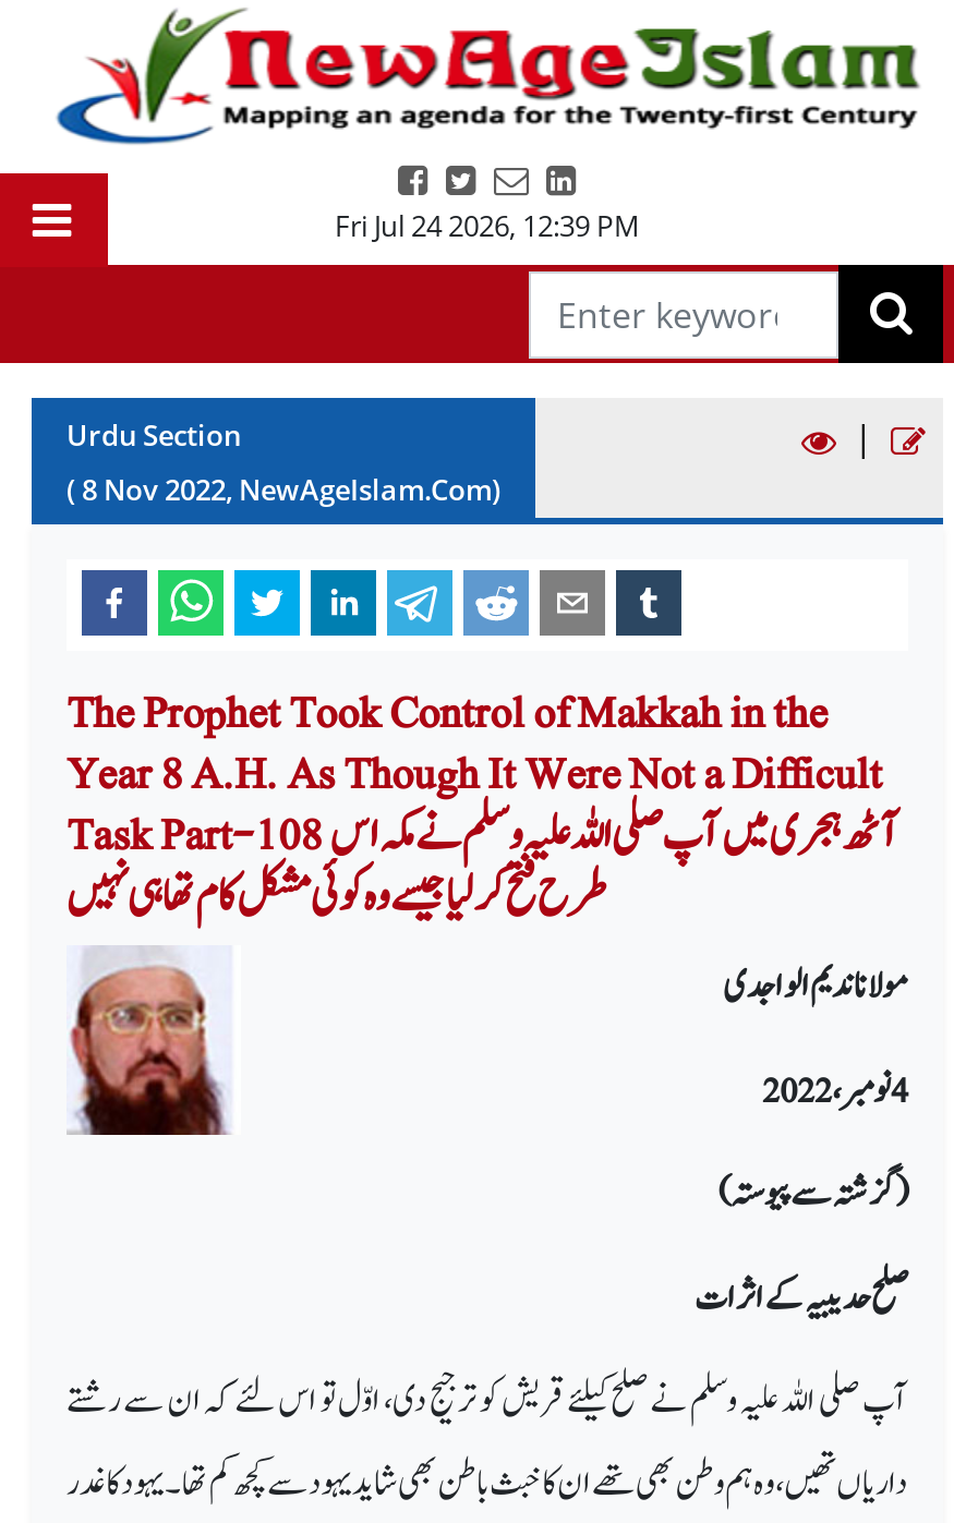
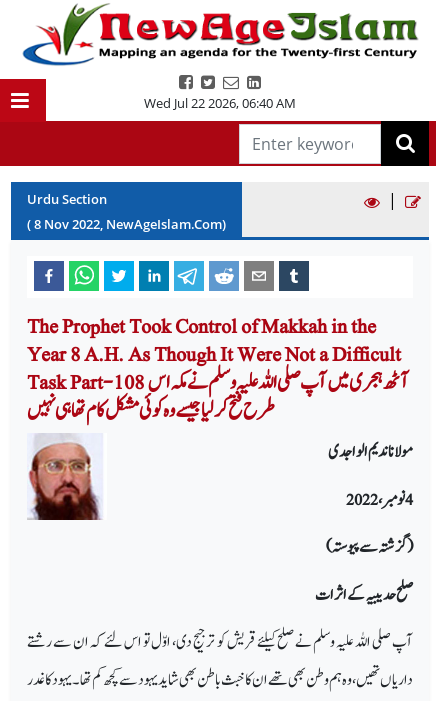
- Fri Jul 24 2026, 12:39 PM
+ Wed Jul 22 2026, 06:40 AM
